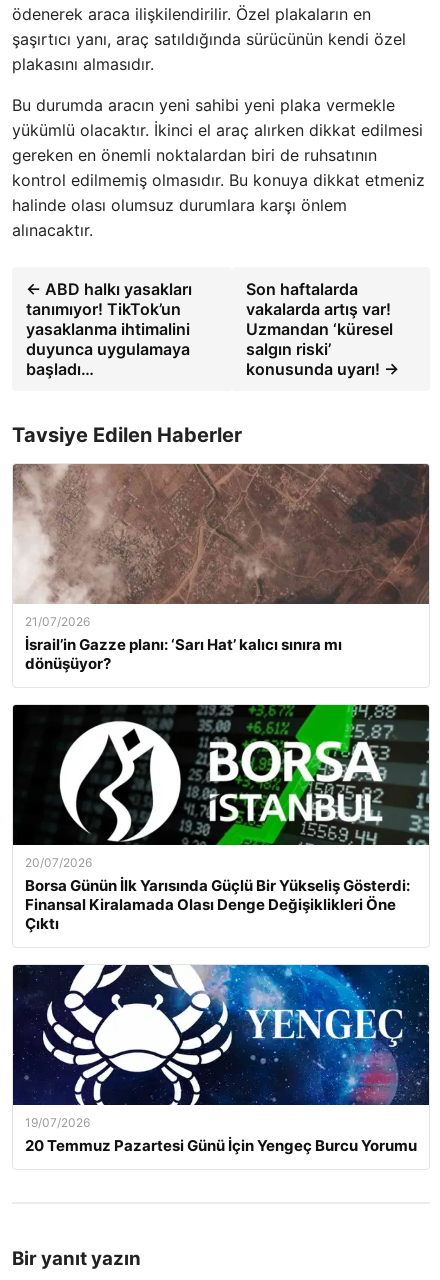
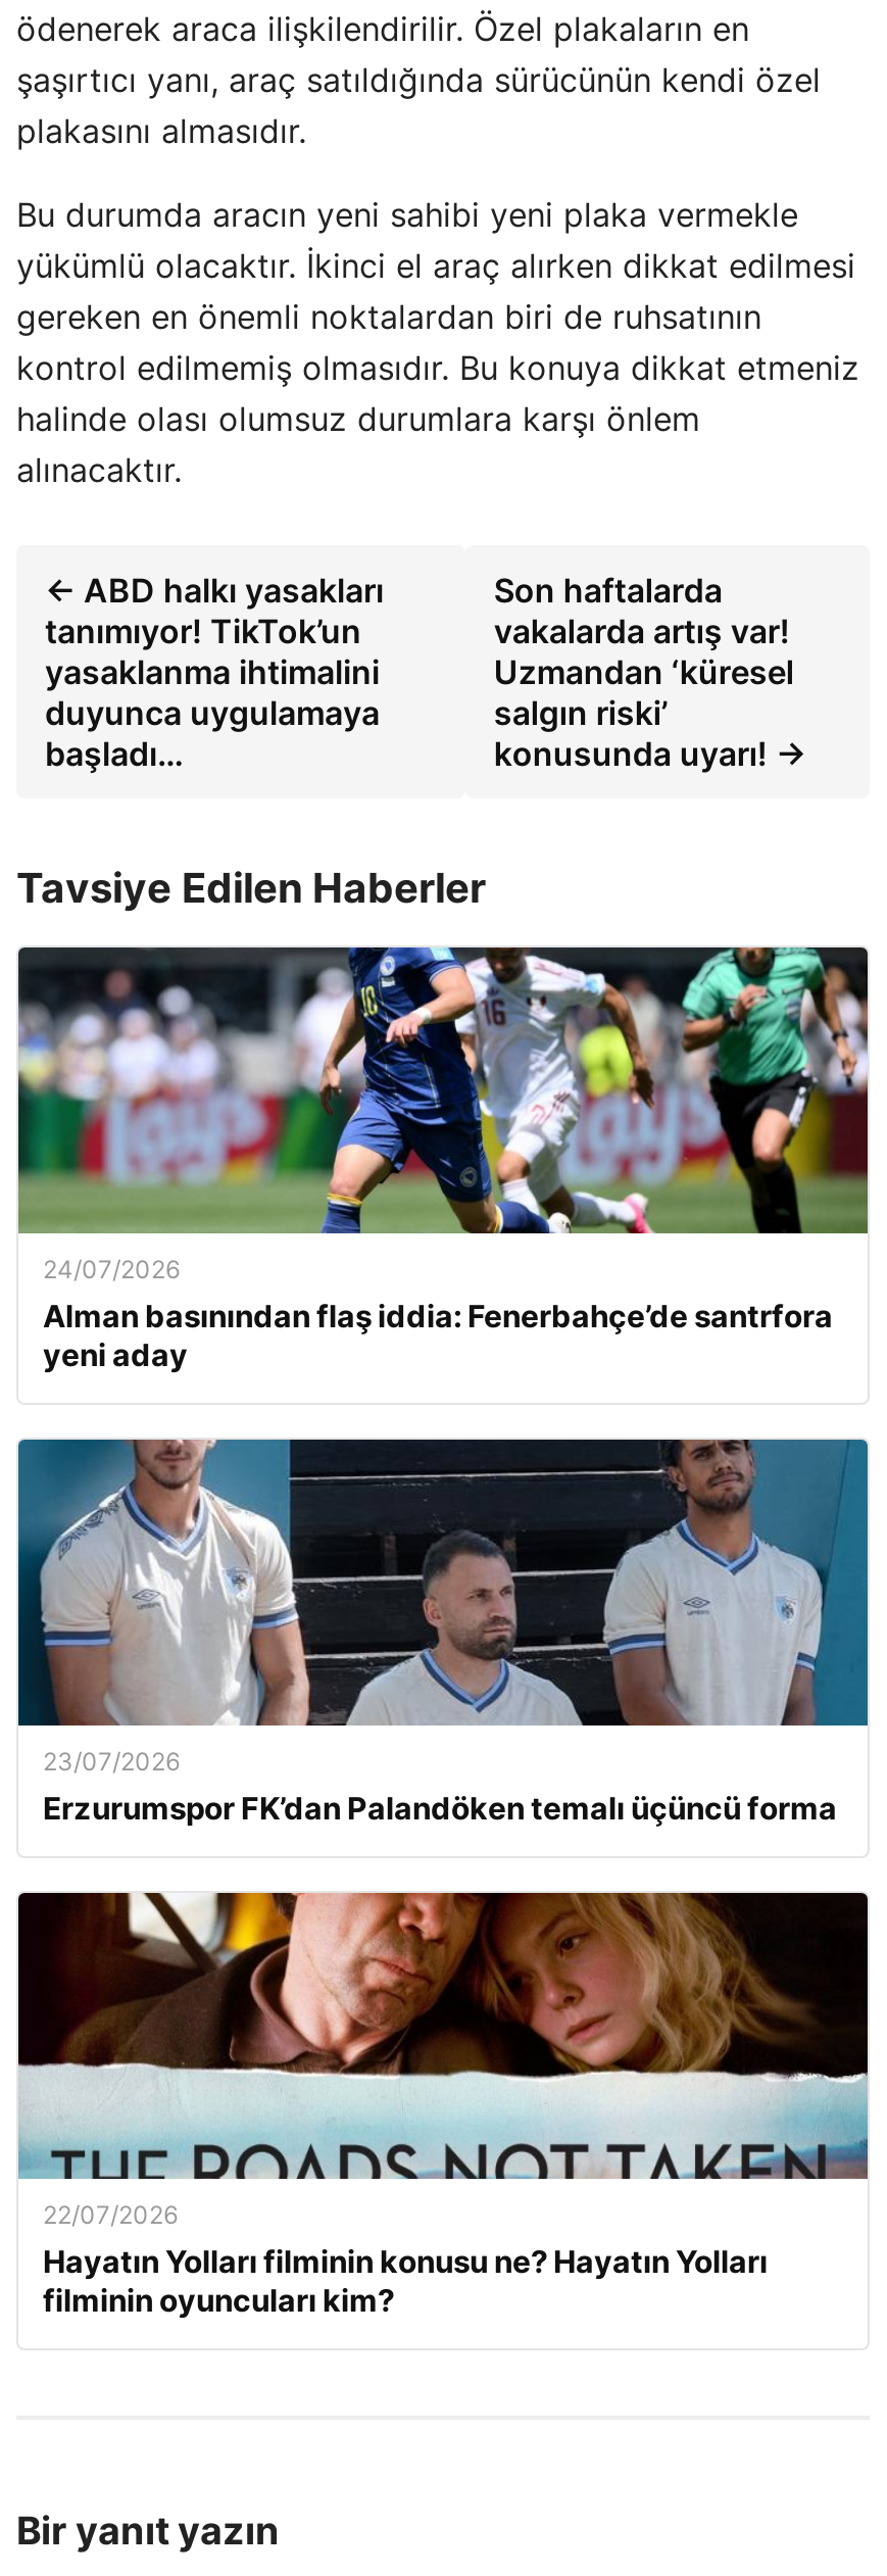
- [image]
- 21/07/2026
- İsrail’in Gazze planı: ‘Sarı Hat’ kalıcı sınıra mı
- dönüşüyor?
+ [image]
+ 24/07/2026
+ Alman basınından flaş iddia: Fenerbahçe’de santrfora
+ yeni aday

- [image]
- 20/07/2026
- Borsa Günün İlk Yarısında Güçlü Bir Yükseliş Gösterdi:
- Finansal Kiralamada Olası Denge Değişiklikleri Öne
- Çıktı
+ [image]
+ 23/07/2026
+ Erzurumspor FK’dan Palandöken temalı üçüncü forma

- [image]
- 19/07/2026
- 20 Temmuz Pazartesi Günü İçin Yengeç Burcu Yorumu
+ [image]
+ 22/07/2026
+ Hayatın Yolları filminin konusu ne? Hayatın Yolları
+ filminin oyuncuları kim?
